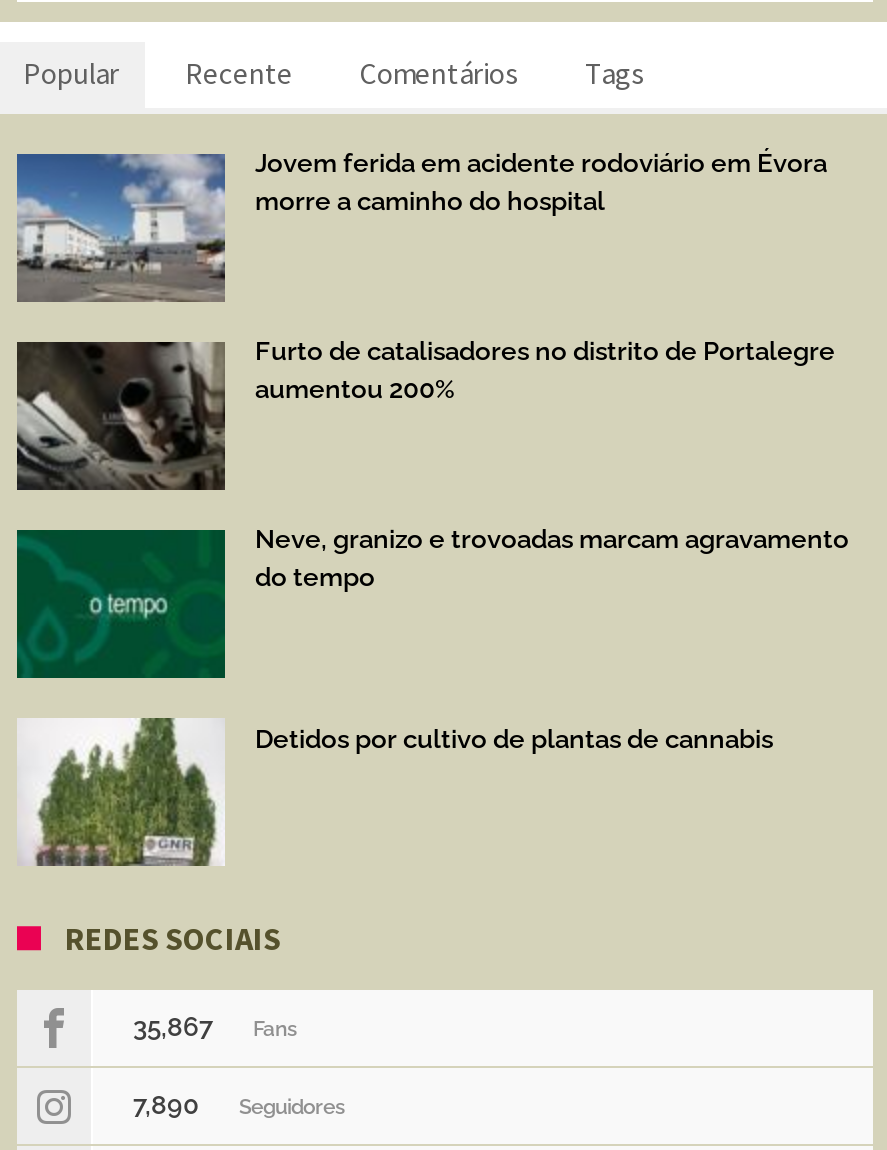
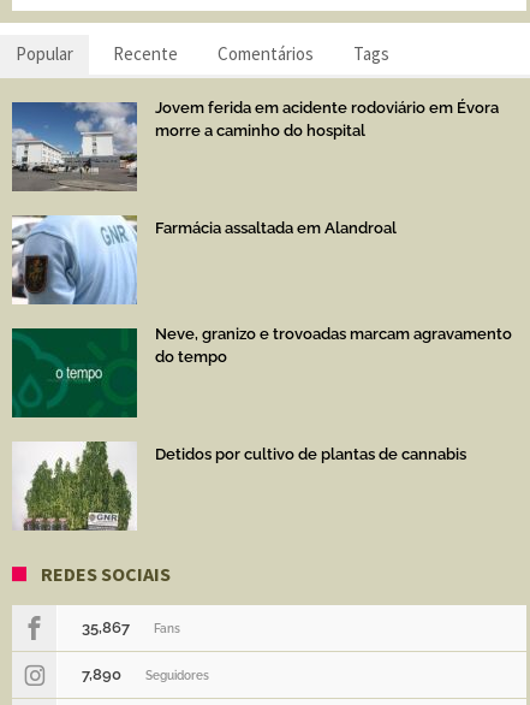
- [image]
- Furto de catalisadores no distrito de Portalegre
- aumentou 200%
+ [image]
+ Farmácia assaltada em Alandroal
